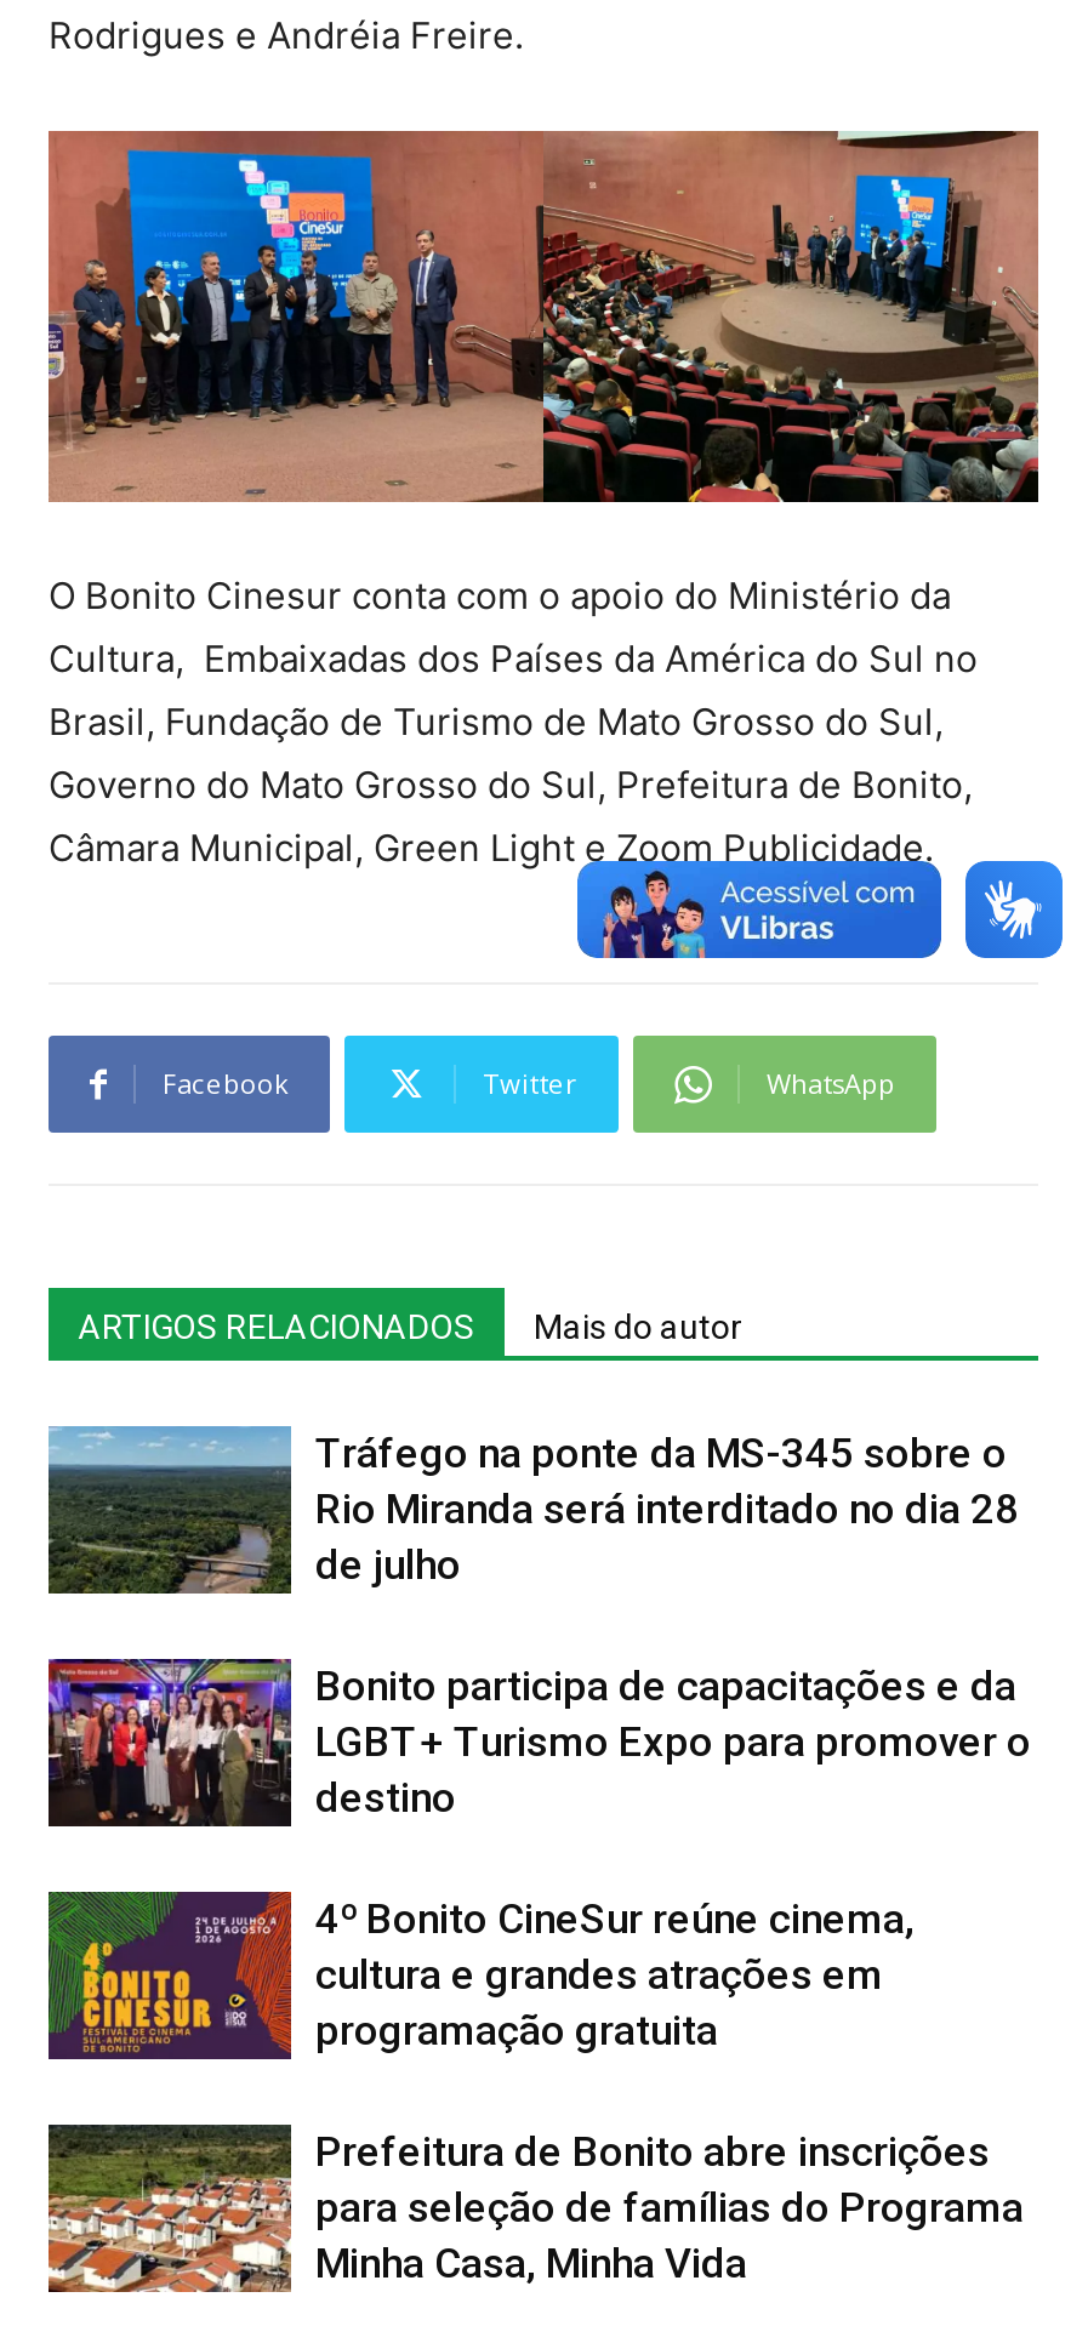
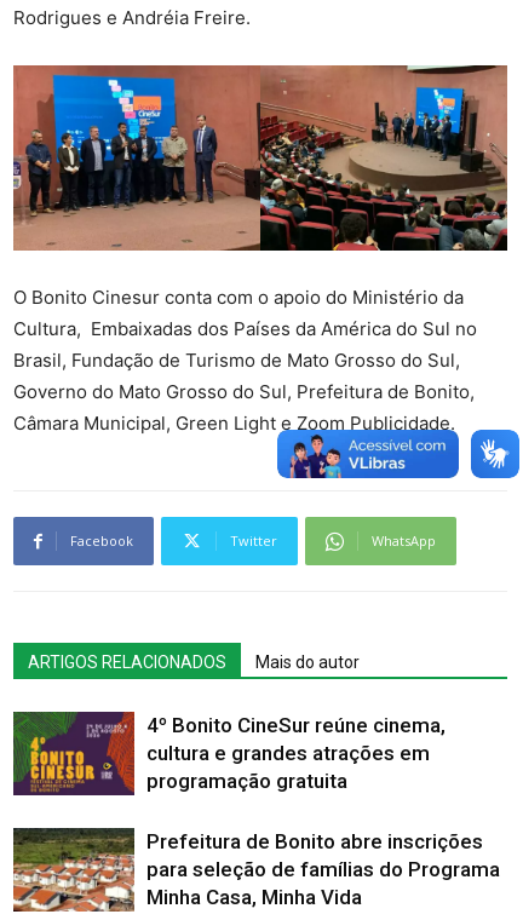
- [image]
- Tráfego na ponte da MS-345 sobre o
- Rio Miranda será interditado no dia 28
- de julho
- Bonito participa de capacitações e da
- LGBT+ Turismo Expo para promover o
- destino

- [image]
